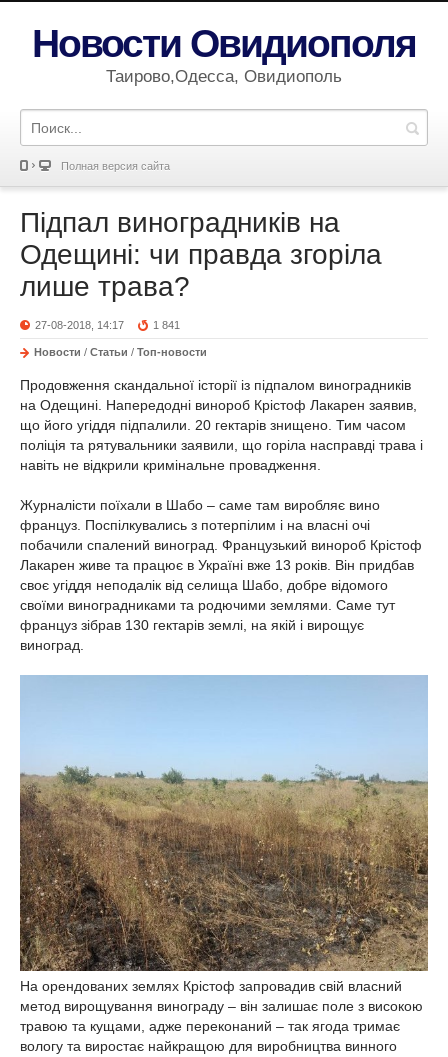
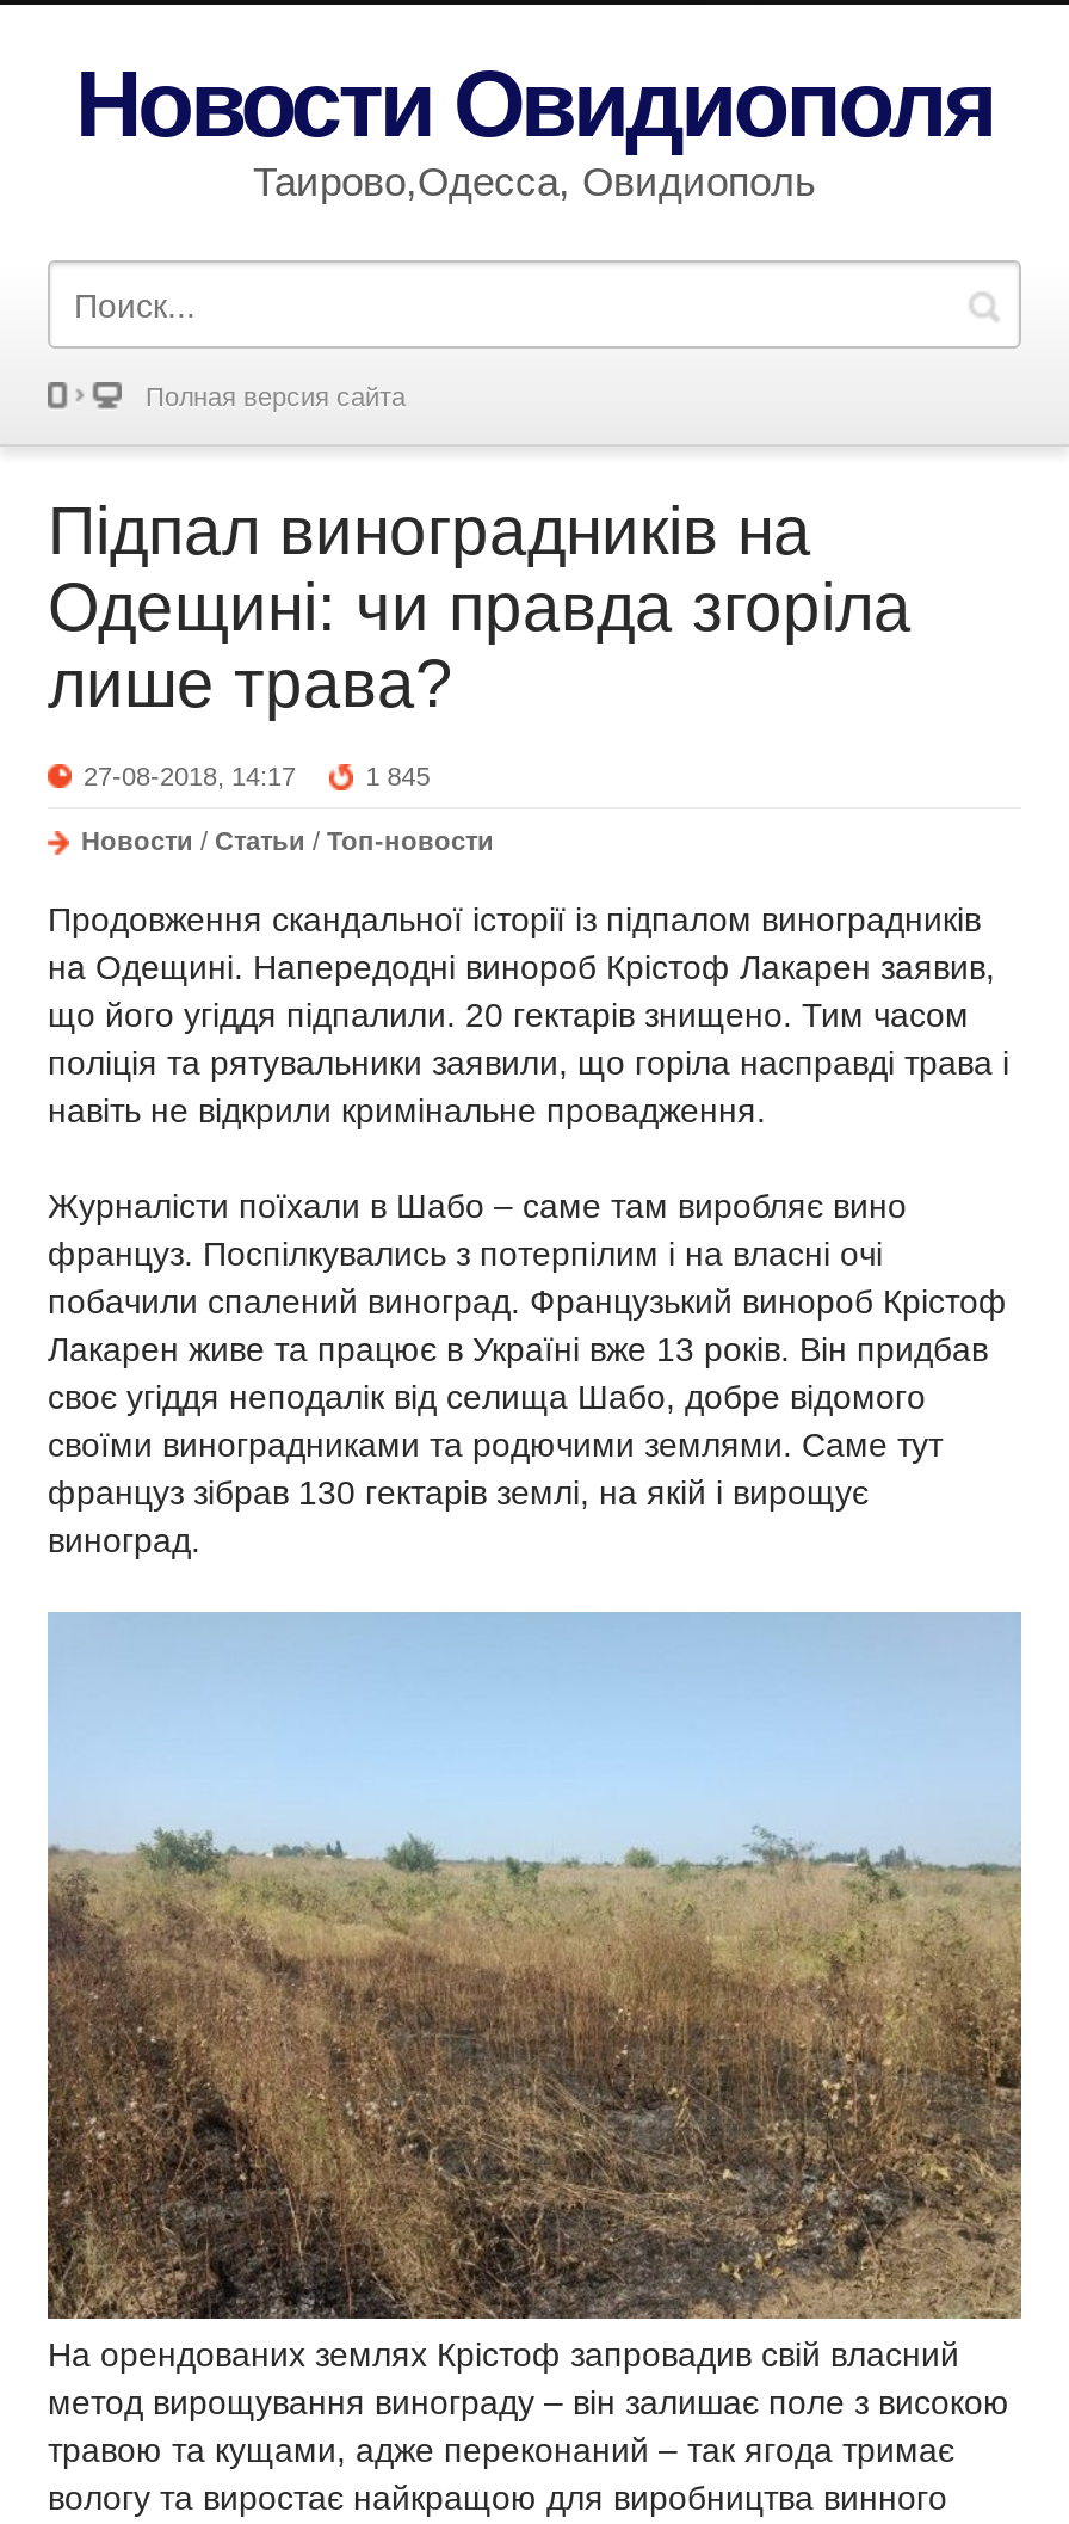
- 1 841
+ 1 845
